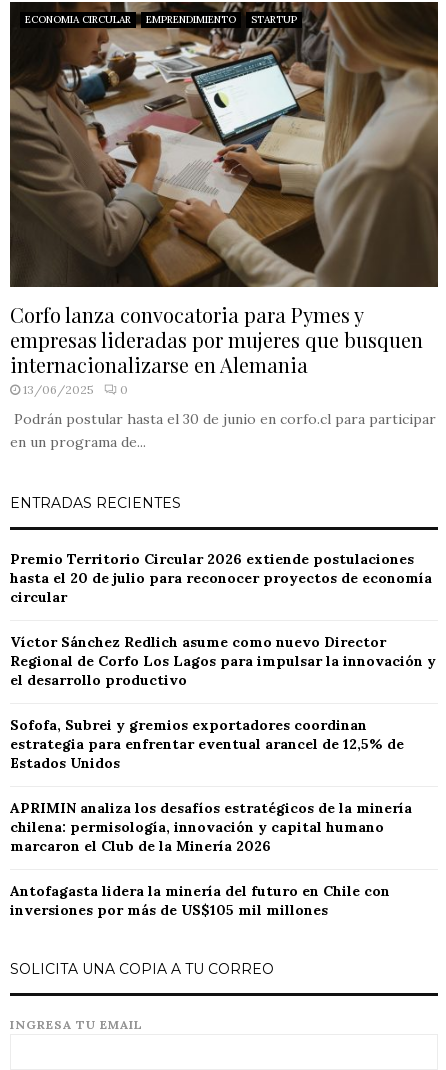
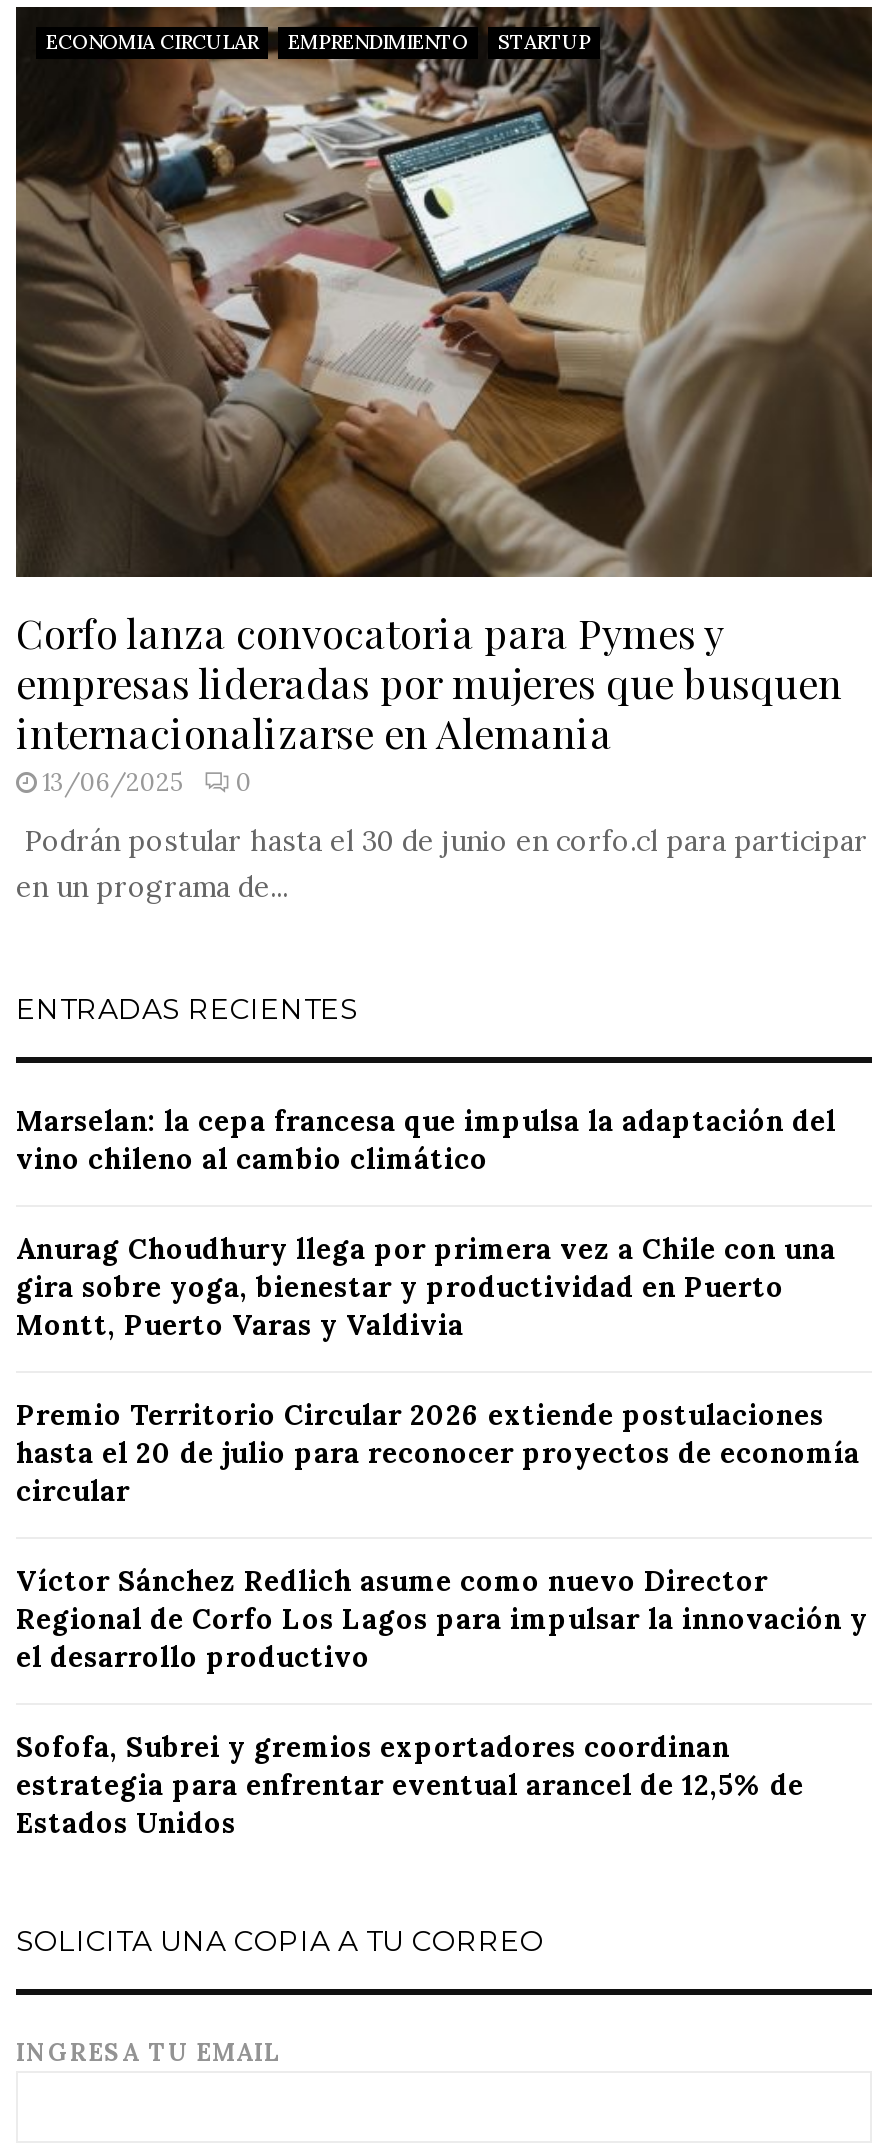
+ Marselan: la cepa francesa que impulsa la adaptación del
+ vino chileno al cambio climático
+ Anurag Choudhury llega por primera vez a Chile con una
+ gira sobre yoga, bienestar y productividad en Puerto
+ Montt, Puerto Varas y Valdivia

moved down: Premio Territorio Circular 2026 extiende postulaciones | hasta el 20 de julio para reconocer proyectos de economía | circular | ... | estrategia para enfrentar eventual arancel de 12,5% de | Estados Unidos

- APRIMIN analiza los desafíos estratégicos de la minería
- chilena: permisología, innovación y capital humano
- marcaron el Club de la Minería 2026
- Antofagasta lidera la minería del futuro en Chile con
- inversiones por más de US$105 mil millones
